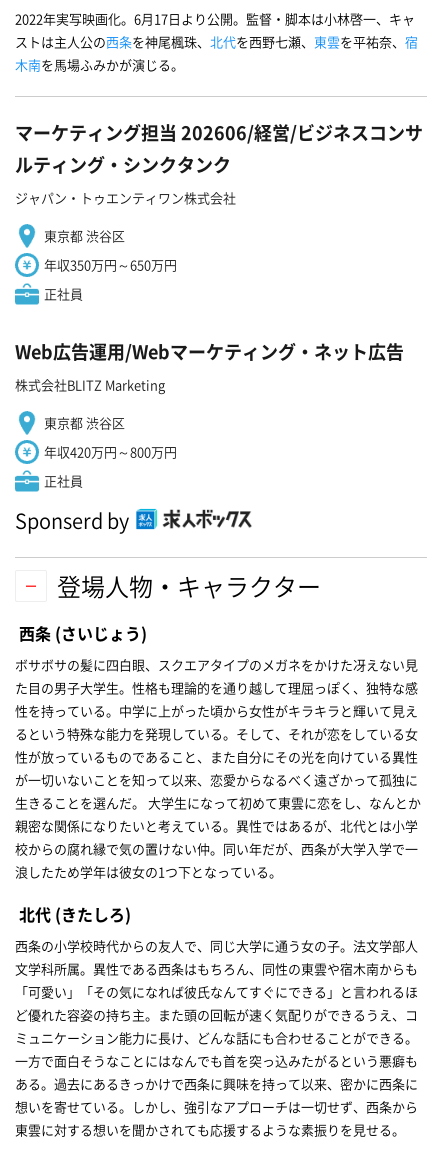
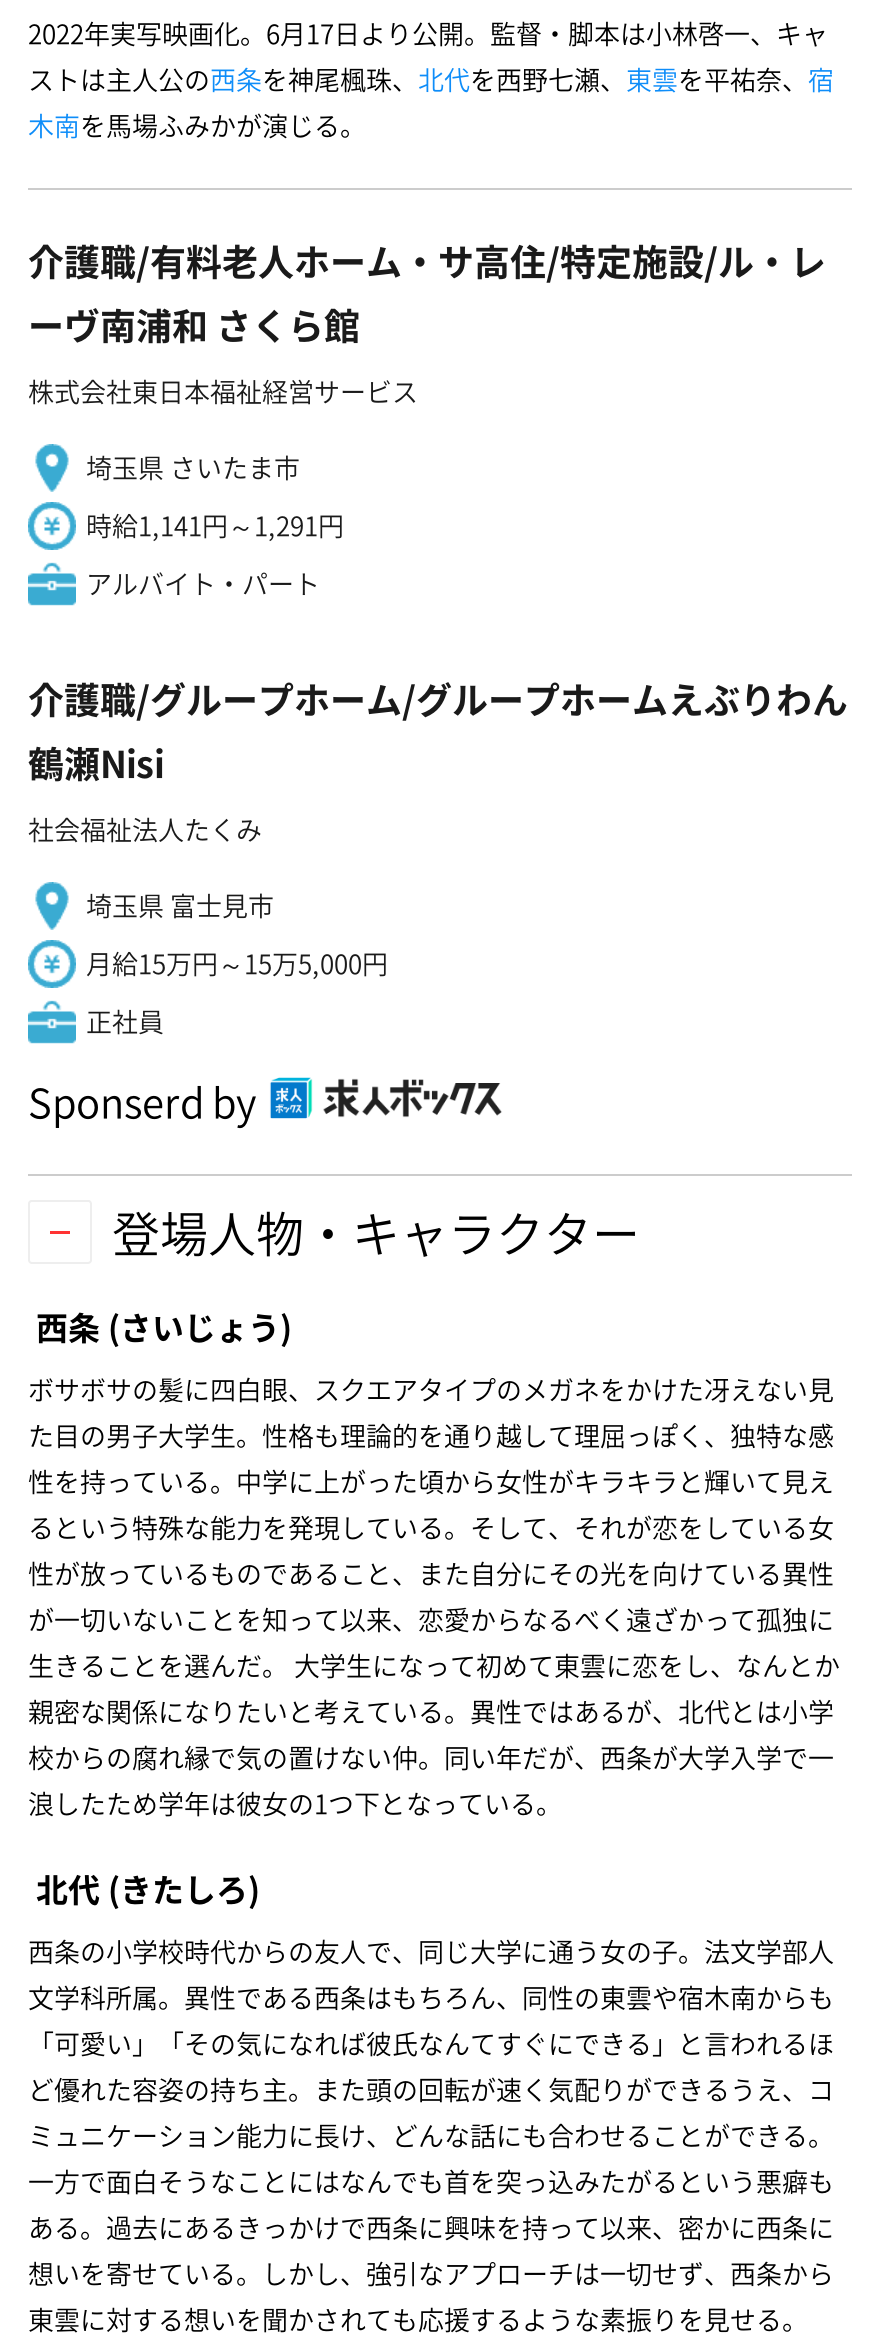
- マーケティング担当 202606/経営/ビジネスコンサ
- ルティング・シンクタンク
- ジャパン・トゥエンティワン株式会社
+ 介護職/有料老人ホーム・サ高住/特定施設/ル・レ
+ ーヴ南浦和 さくら館
+ 株式会社東日本福祉経営サービス

- 東京都 渋谷区
+ 埼玉県 さいたま市

- 年収350万円～650万円
+ 時給1,141円～1,291円

- 正社員
+ アルバイト・パート

- Web広告運用/Webマーケティング・ネット広告
- 株式会社BLITZ Marketing
+ 介護職/グループホーム/グループホームえぶりわん
+ 鶴瀬Nisi
+ 社会福祉法人たくみ

- 東京都 渋谷区
+ 埼玉県 富士見市

- 年収420万円～800万円
+ 月給15万円～15万5,000円
